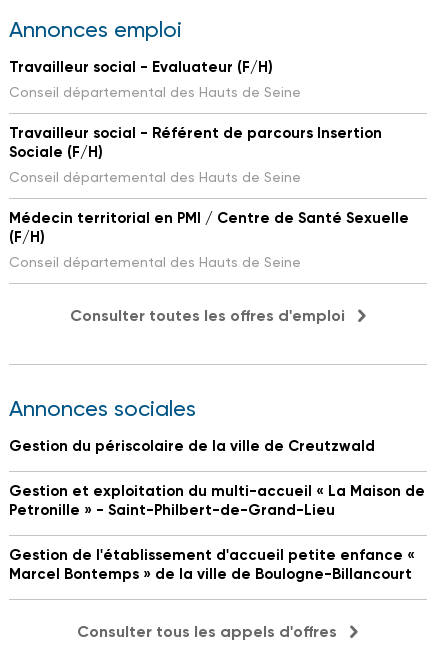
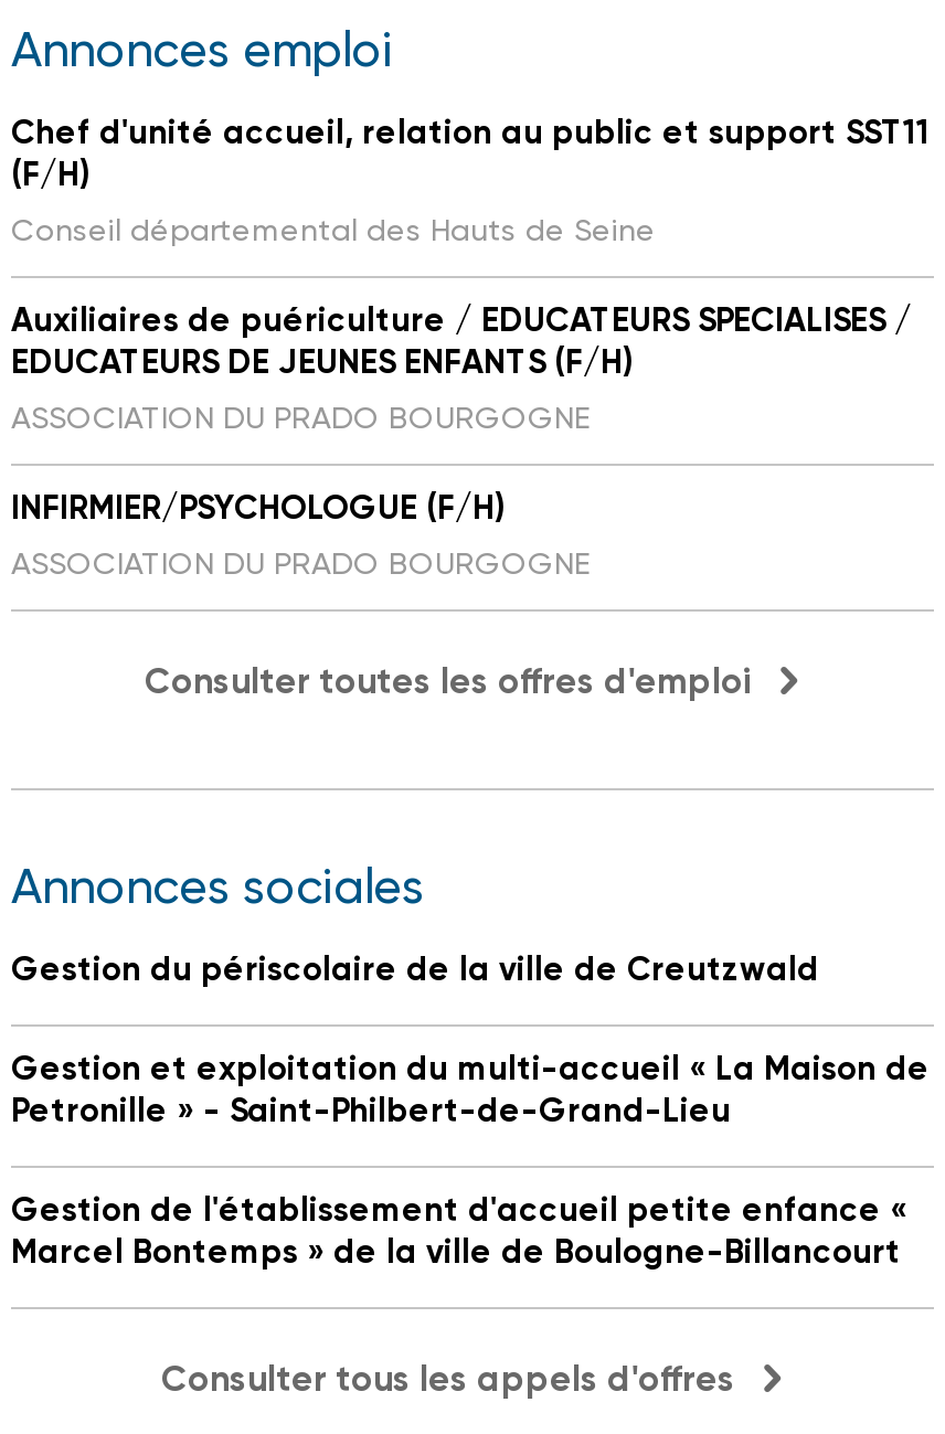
- Travailleur social - Evaluateur (F/H)
- Conseil départemental des Hauts de Seine
- Travailleur social - Référent de parcours Insertion
- Sociale (F/H)
- Conseil départemental des Hauts de Seine
- Médecin territorial en PMI / Centre de Santé Sexuelle
+ Chef d'unité accueil, relation au public et support SST11

moved up: (F/H) | Conseil départemental des Hauts de Seine

+ Auxiliaires de puériculture / EDUCATEURS SPECIALISES /
+ EDUCATEURS DE JEUNES ENFANTS (F/H)
+ ASSOCIATION DU PRADO BOURGOGNE
+ INFIRMIER/PSYCHOLOGUE (F/H)
+ ASSOCIATION DU PRADO BOURGOGNE
